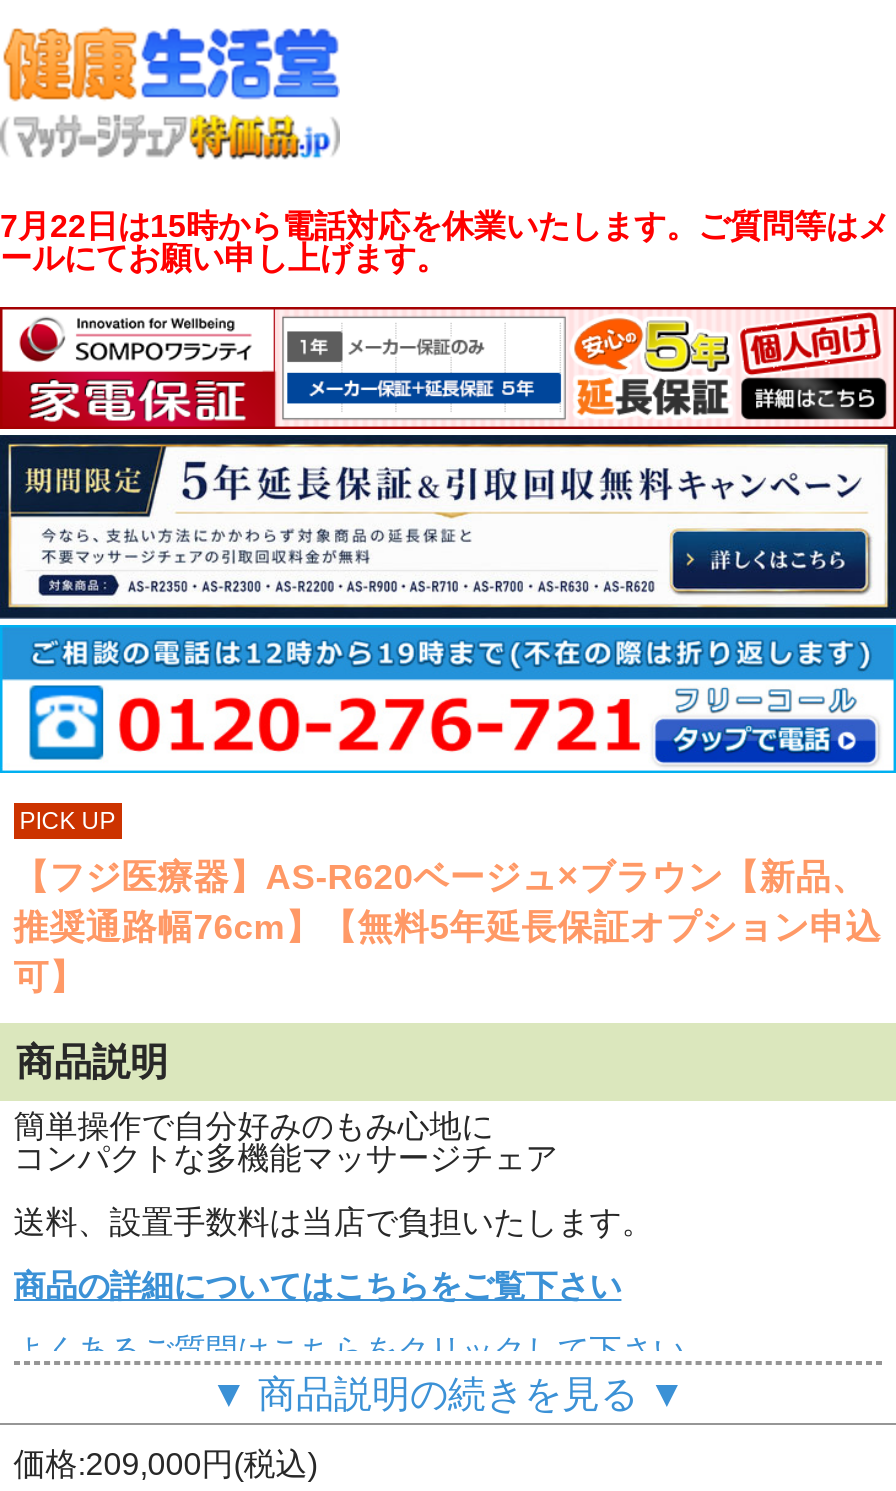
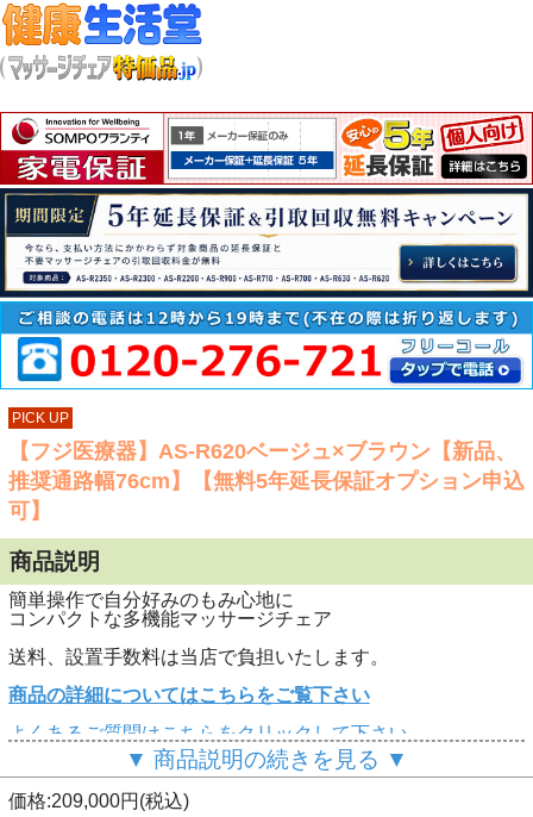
- 7月22日は15時から電話対応を休業いたします。ご質問等はメ
- ールにてお願い申し上げます。
